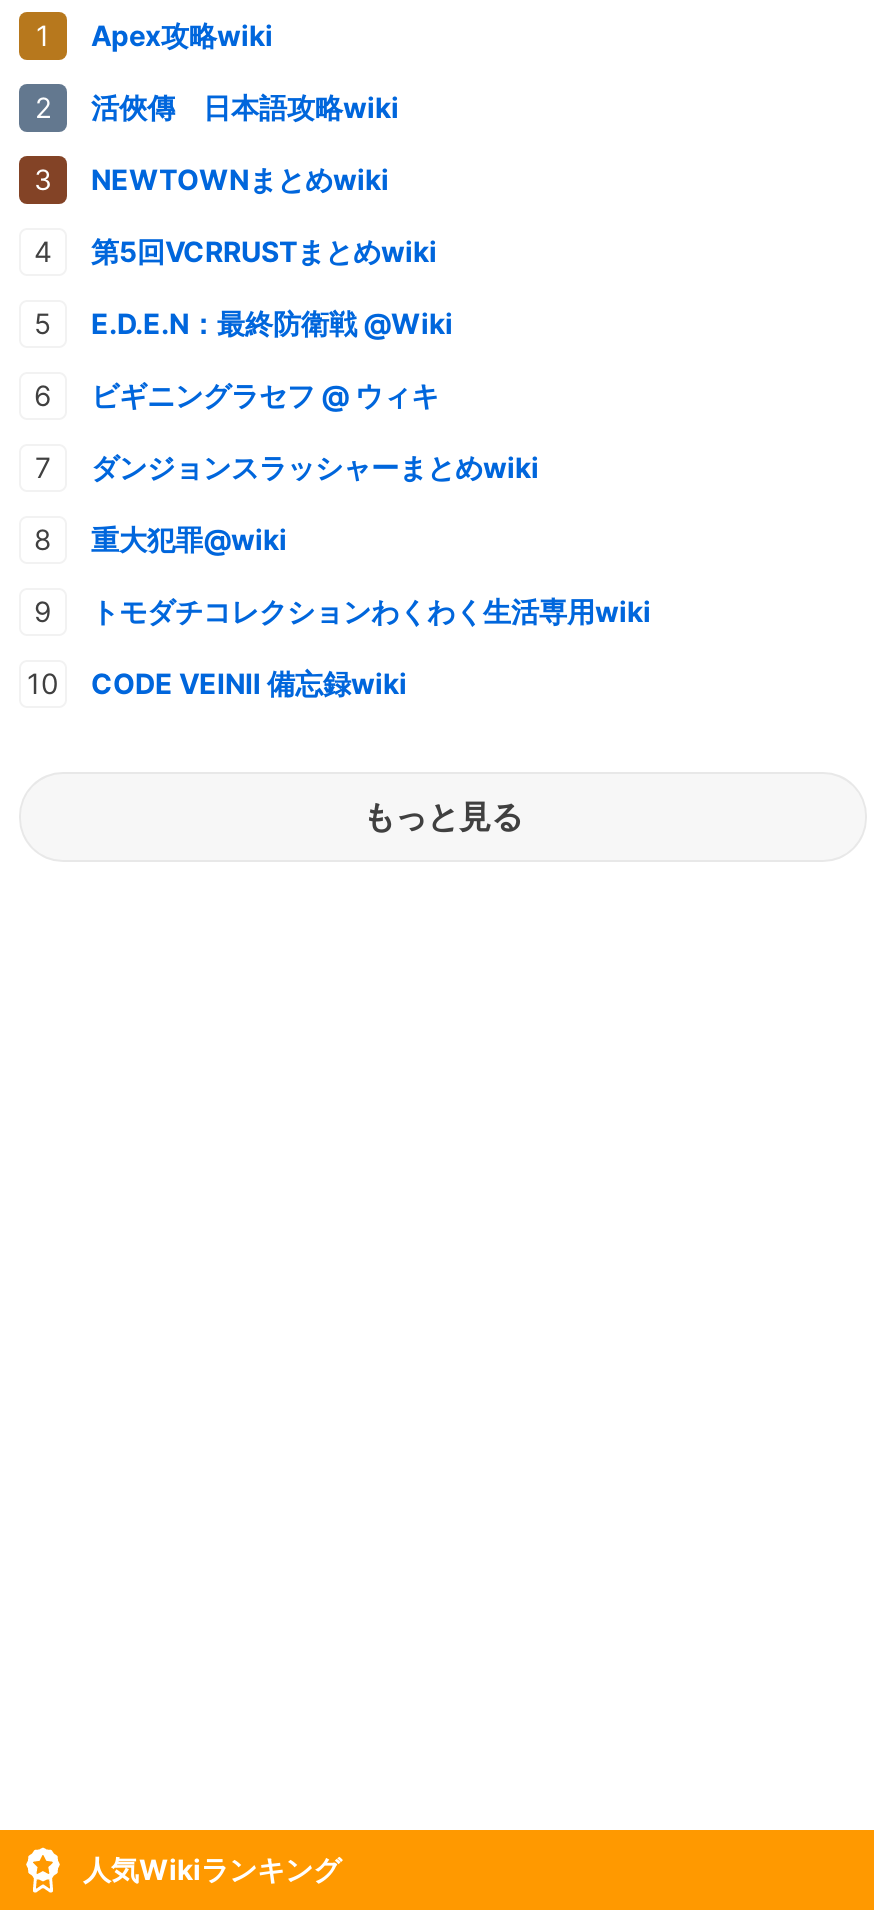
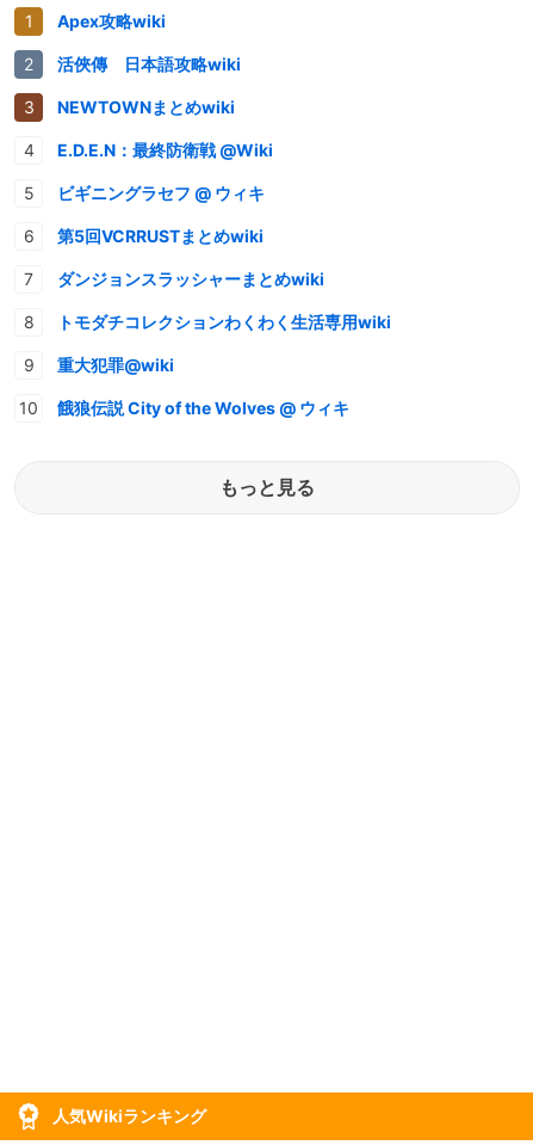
moved down: 第5回VCRRUSTまとめwiki

moved up: E.D.E.N：最終防衛戦 @Wiki | ビギニングラセフ @ ウィキ

moved down: 重大犯罪@wiki

moved up: トモダチコレクションわくわく生活専用wiki

- CODE VEINⅡ 備忘録wiki
+ 餓狼伝説 City of the Wolves @ ウィキ
